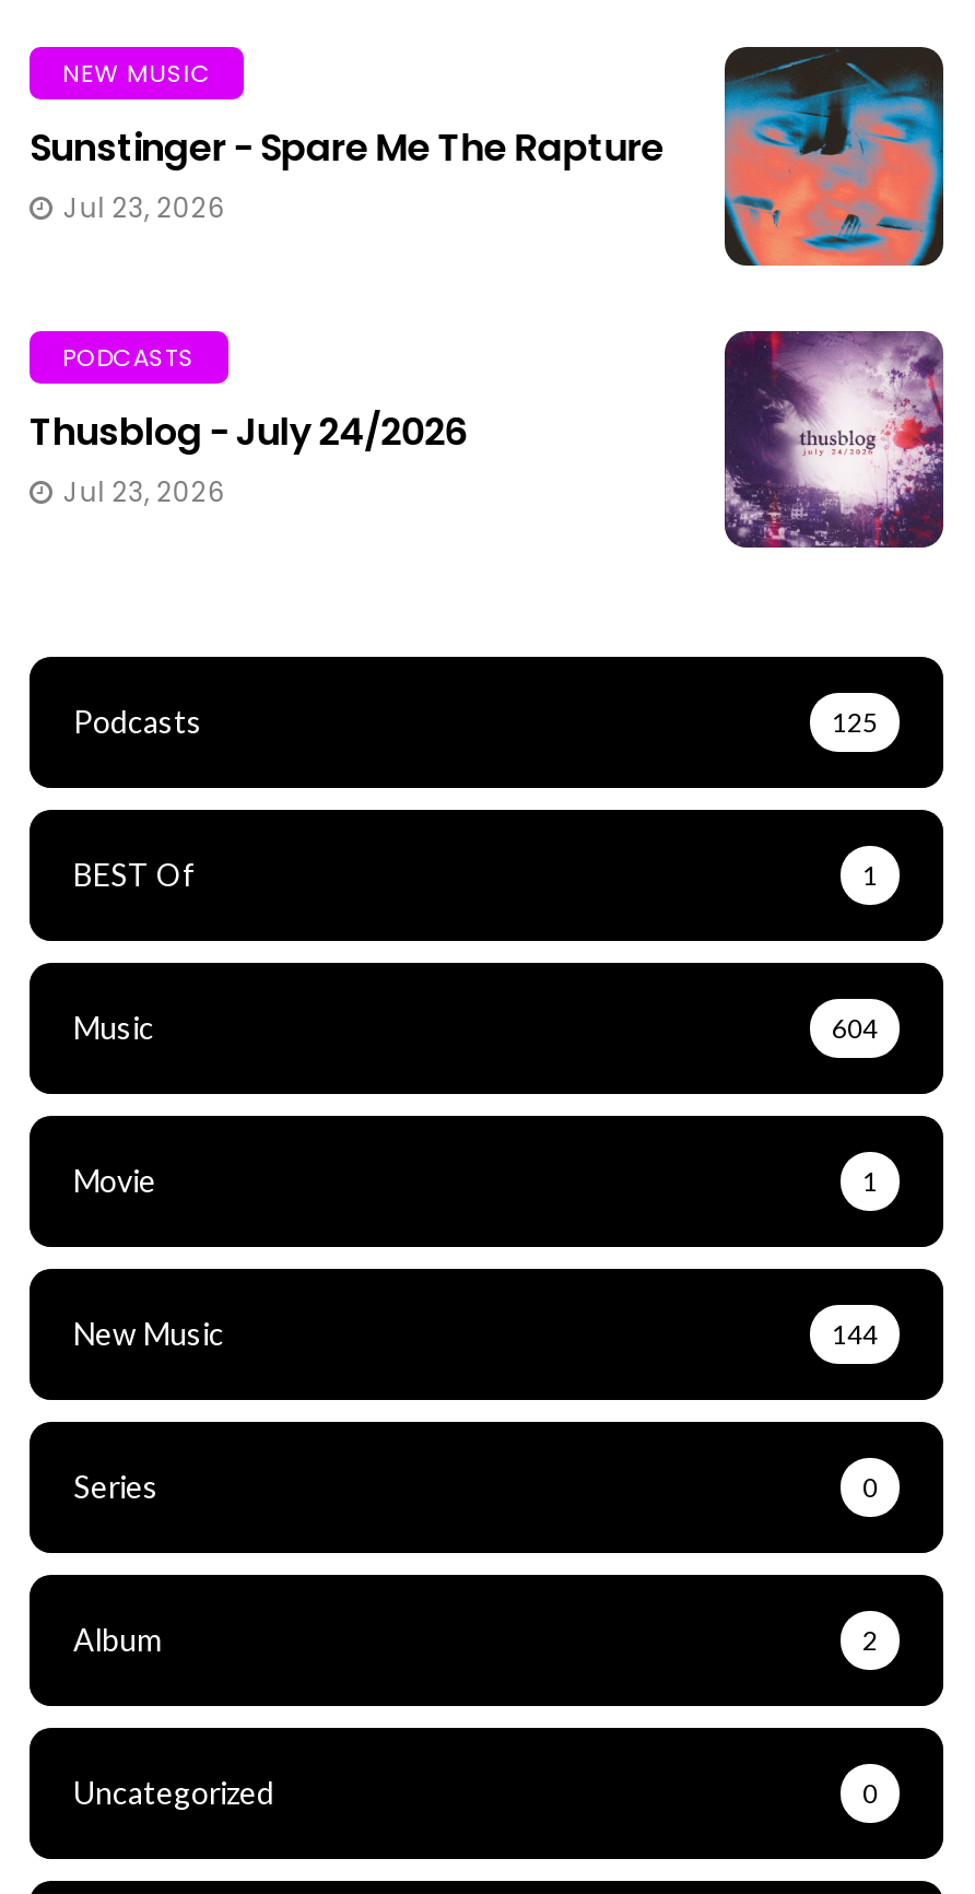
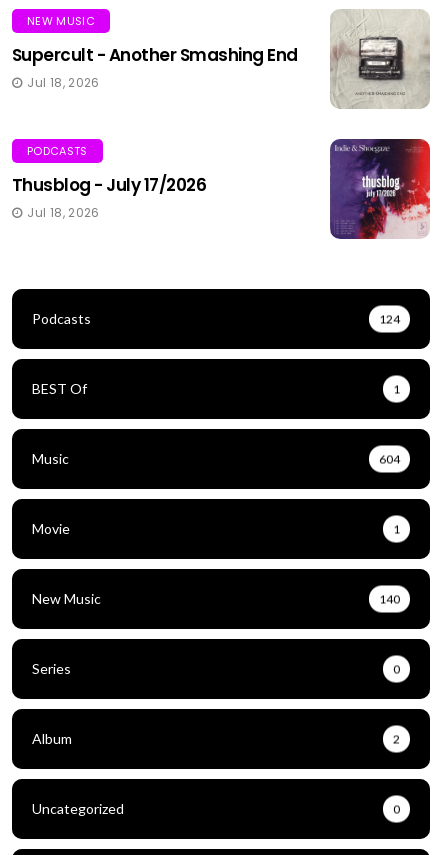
- [image]
- Sunstinger - Spare Me The Rapture
- Jul 23, 2026
+ [image]
+ Supercult - Another Smashing End
+ Jul 18, 2026

- [image]
+ [image]

- Thusblog - July 24/2026
+ Thusblog - July 17/2026

- Jul 23, 2026
+ Jul 18, 2026

- 125
+ 124

- 144
+ 140
